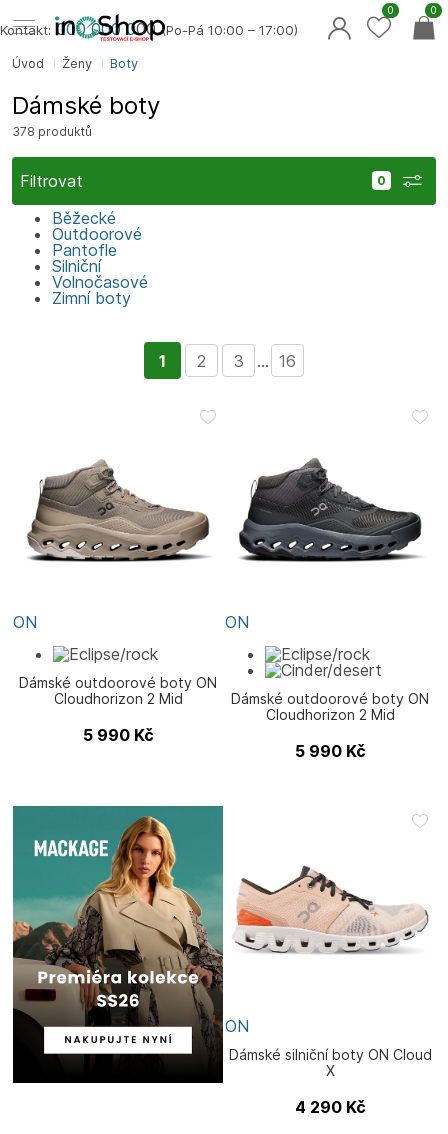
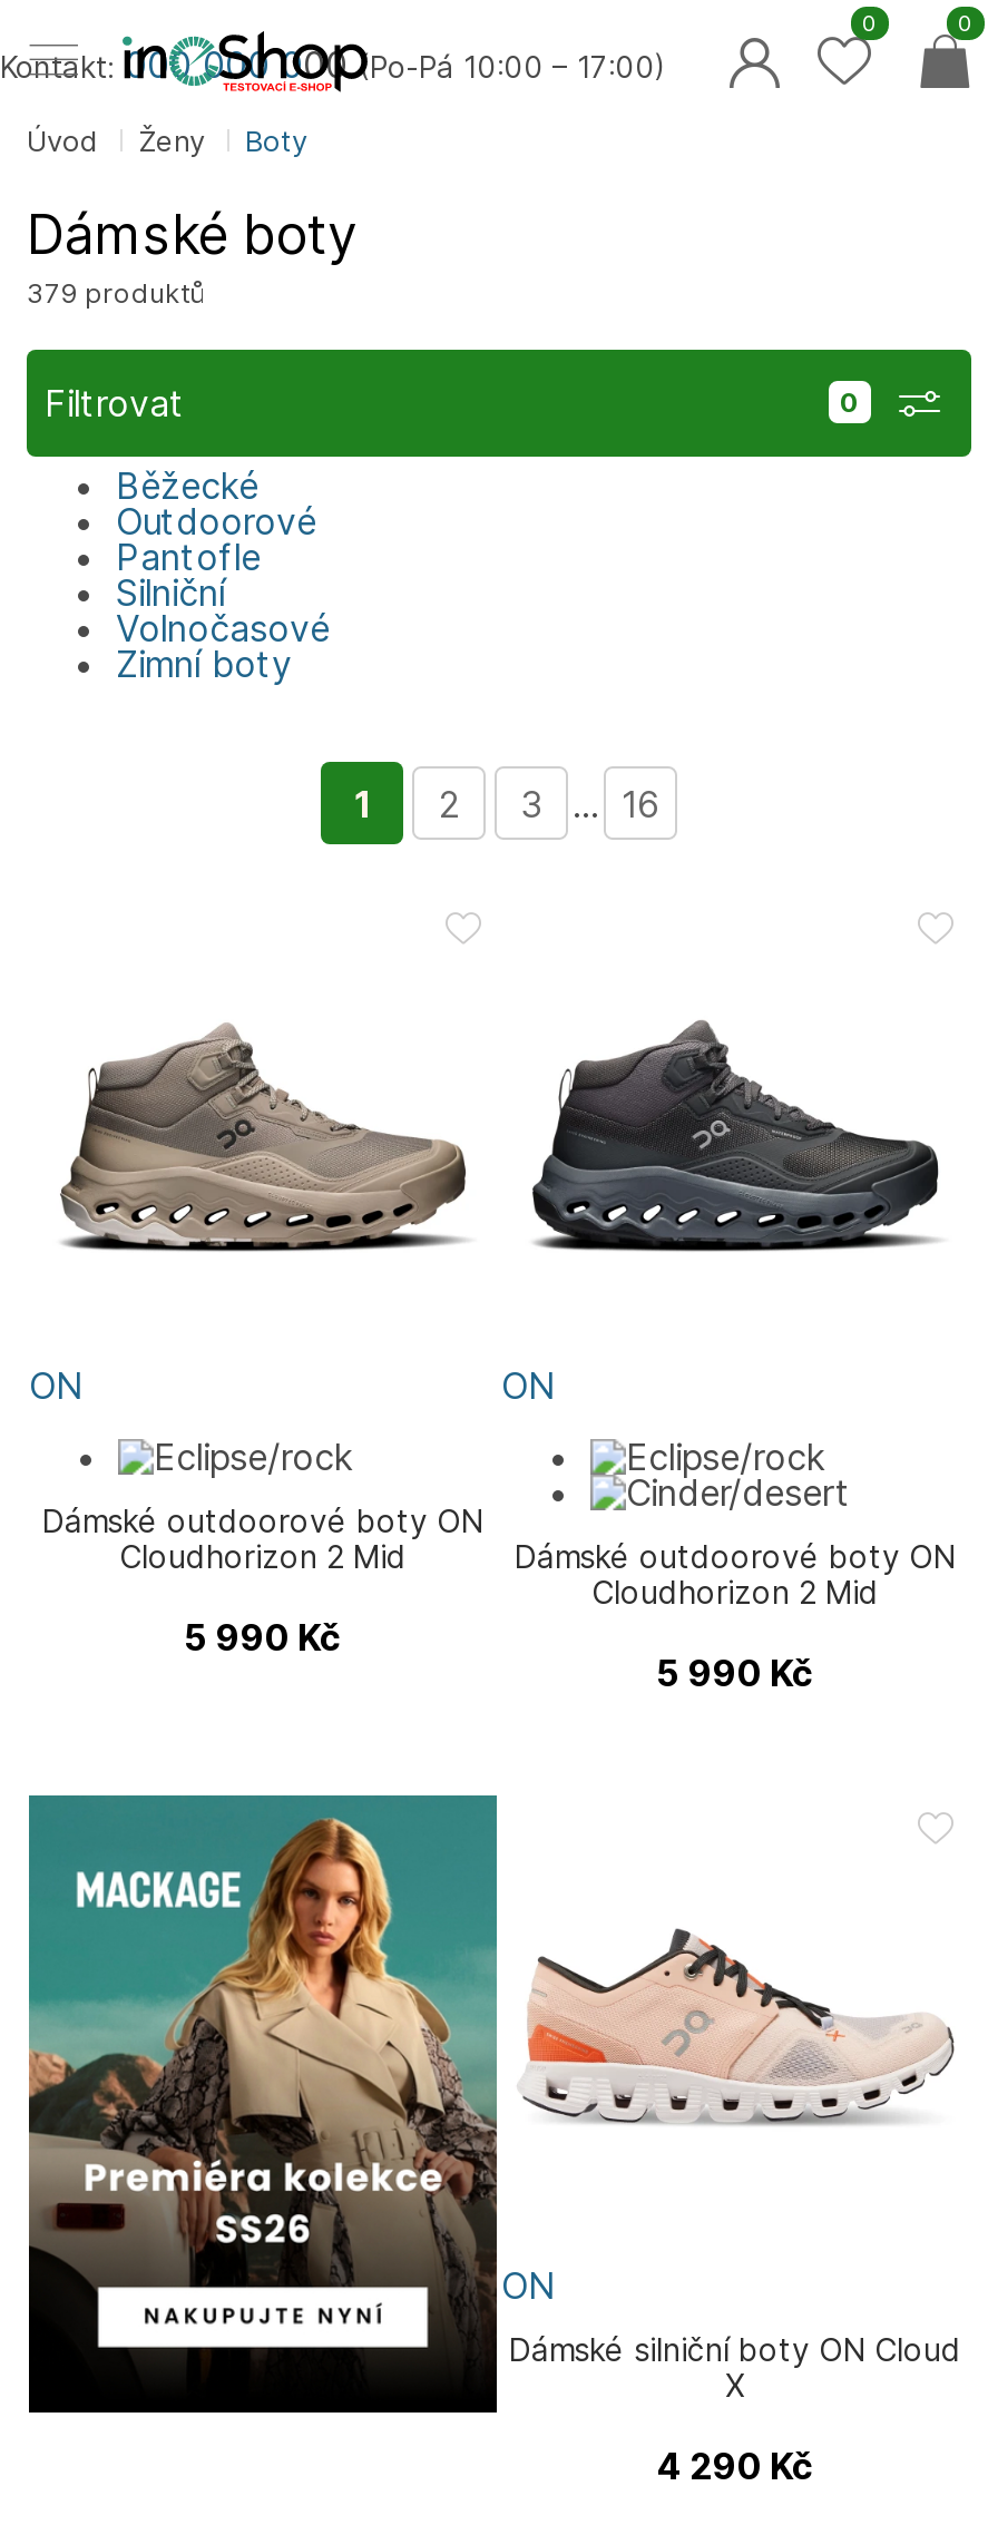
- 378 produktů
+ 379 produktů
